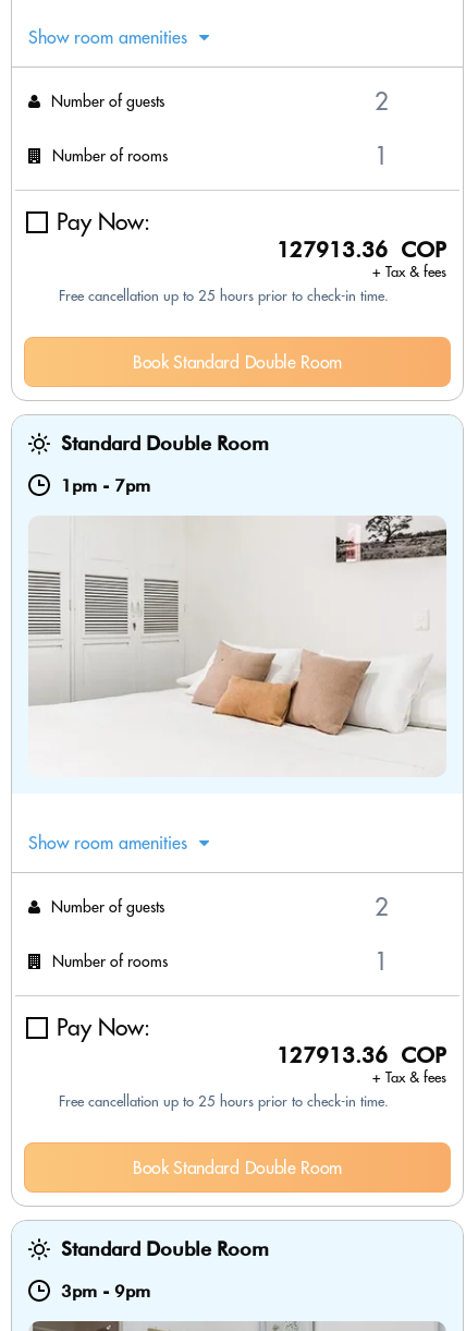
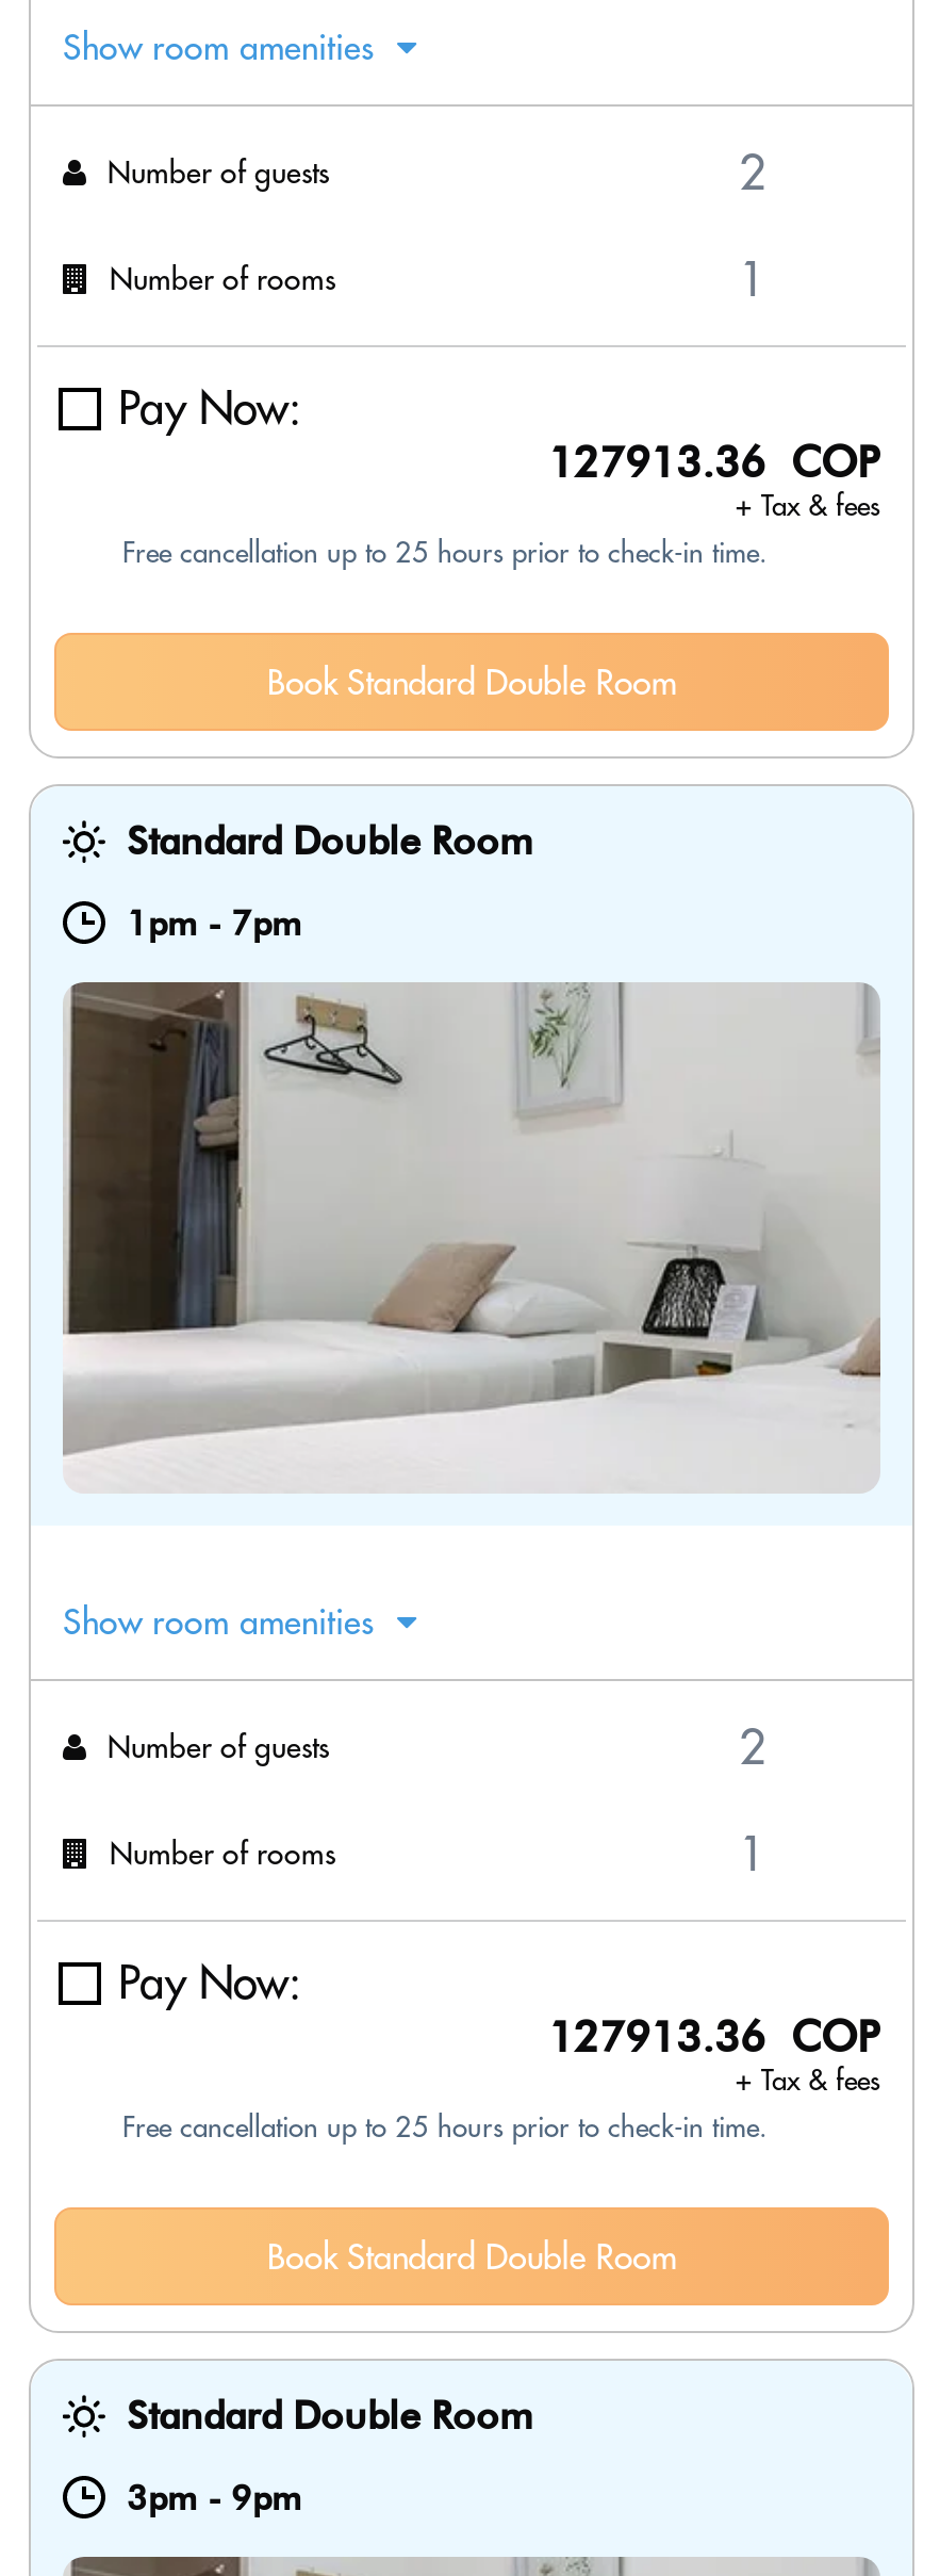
- [image]
+ [image]
